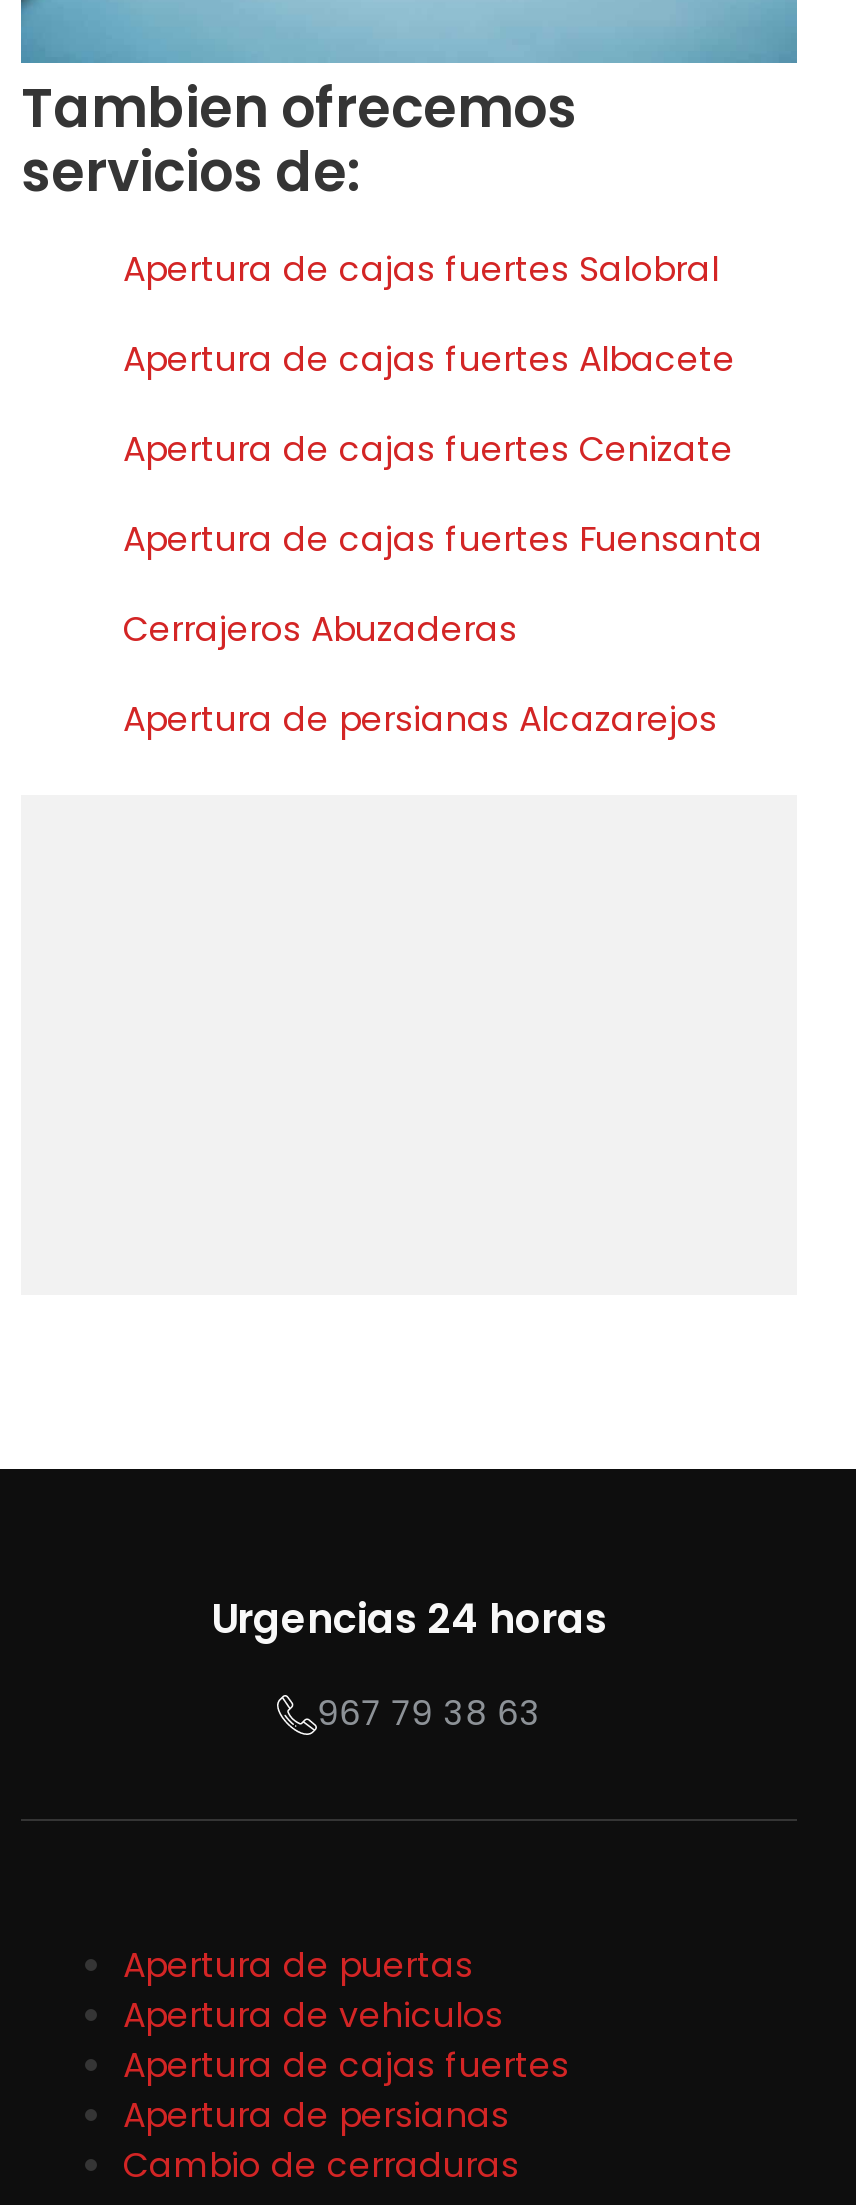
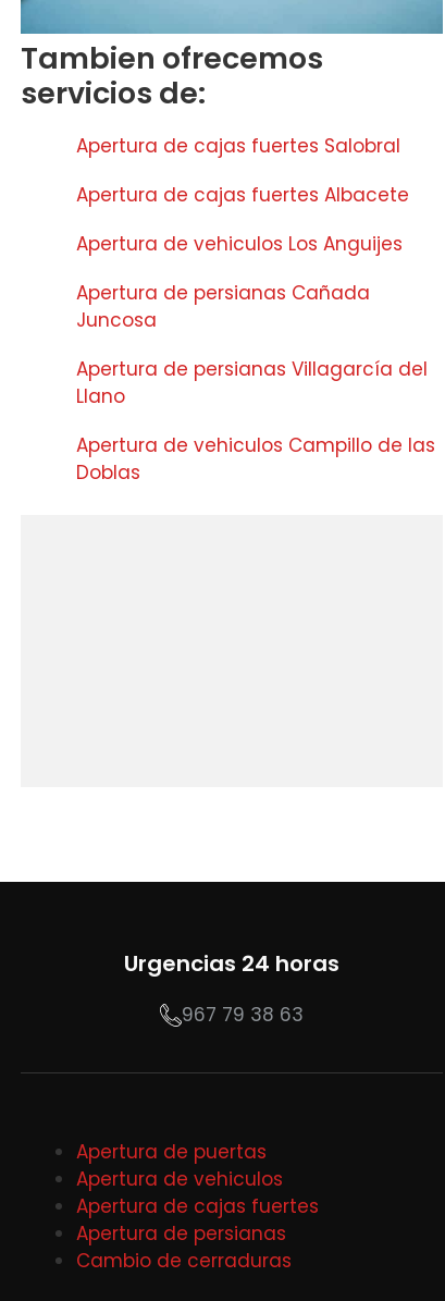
- Apertura de cajas fuertes Cenizate
+ Apertura de vehiculos Los Anguijes

- Apertura de cajas fuertes Fuensanta
+ Apertura de persianas Cañada
+ Juncosa

- Cerrajeros Abuzaderas
+ Apertura de persianas Villagarcía del
+ Llano

- Apertura de persianas Alcazarejos
+ Apertura de vehiculos Campillo de las
+ Doblas
